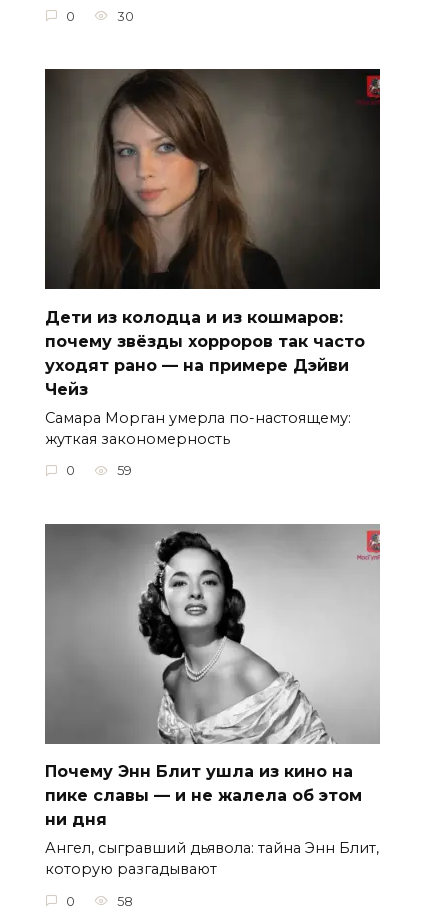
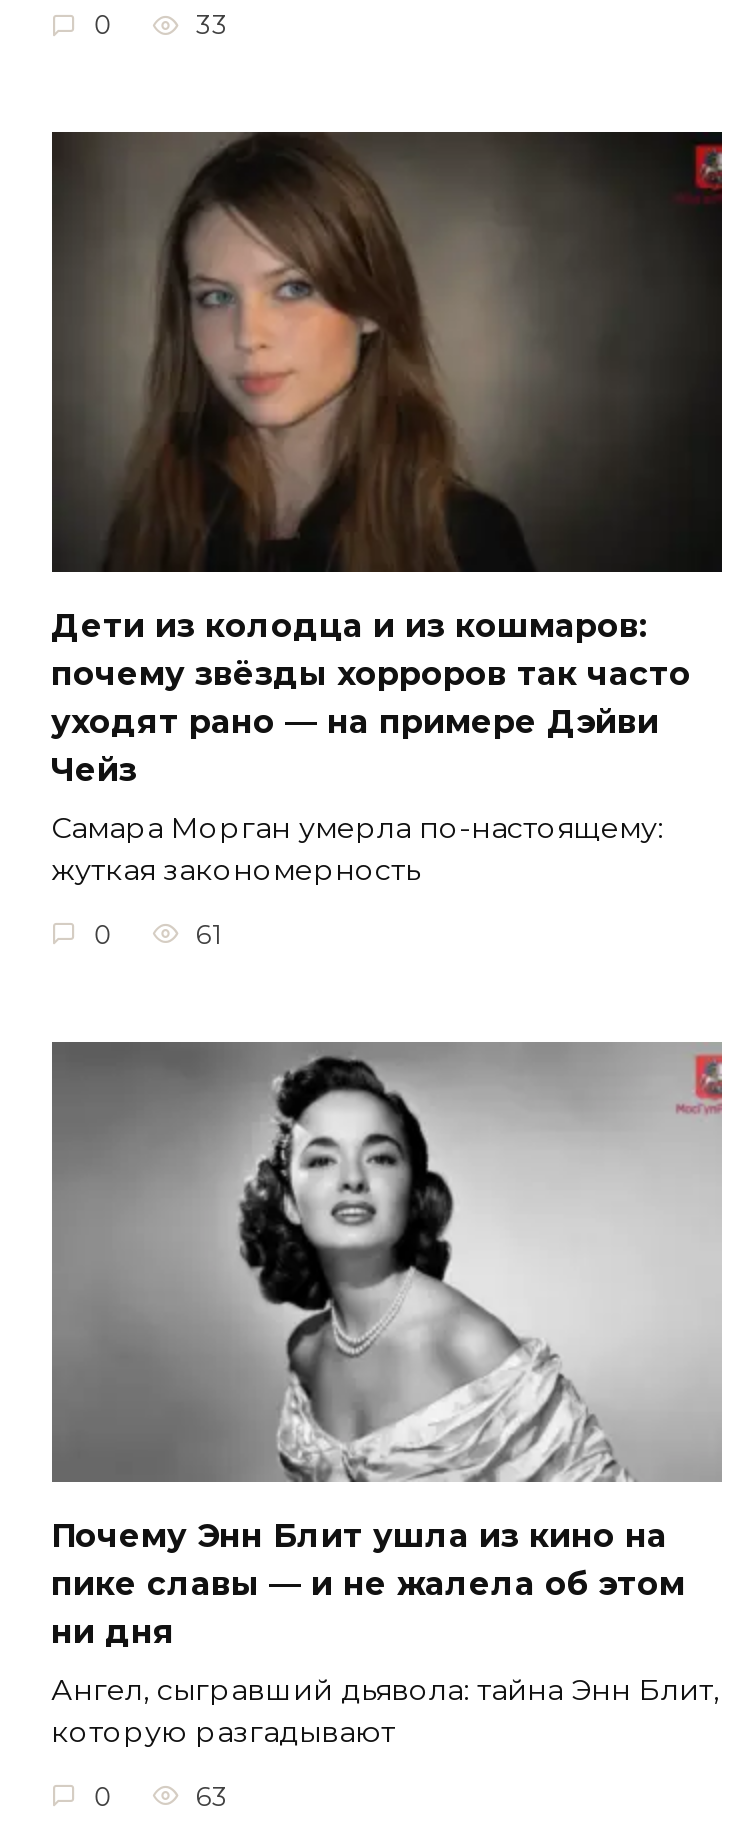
- 30
+ 33

- 59
+ 61

- 58
+ 63
